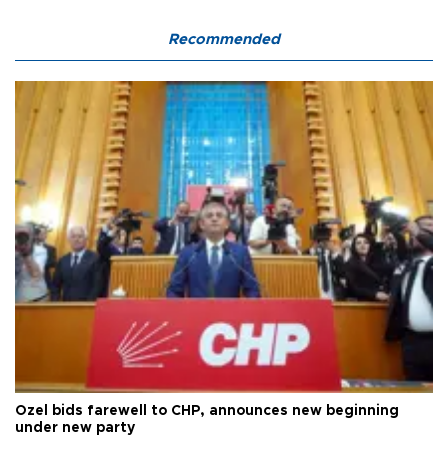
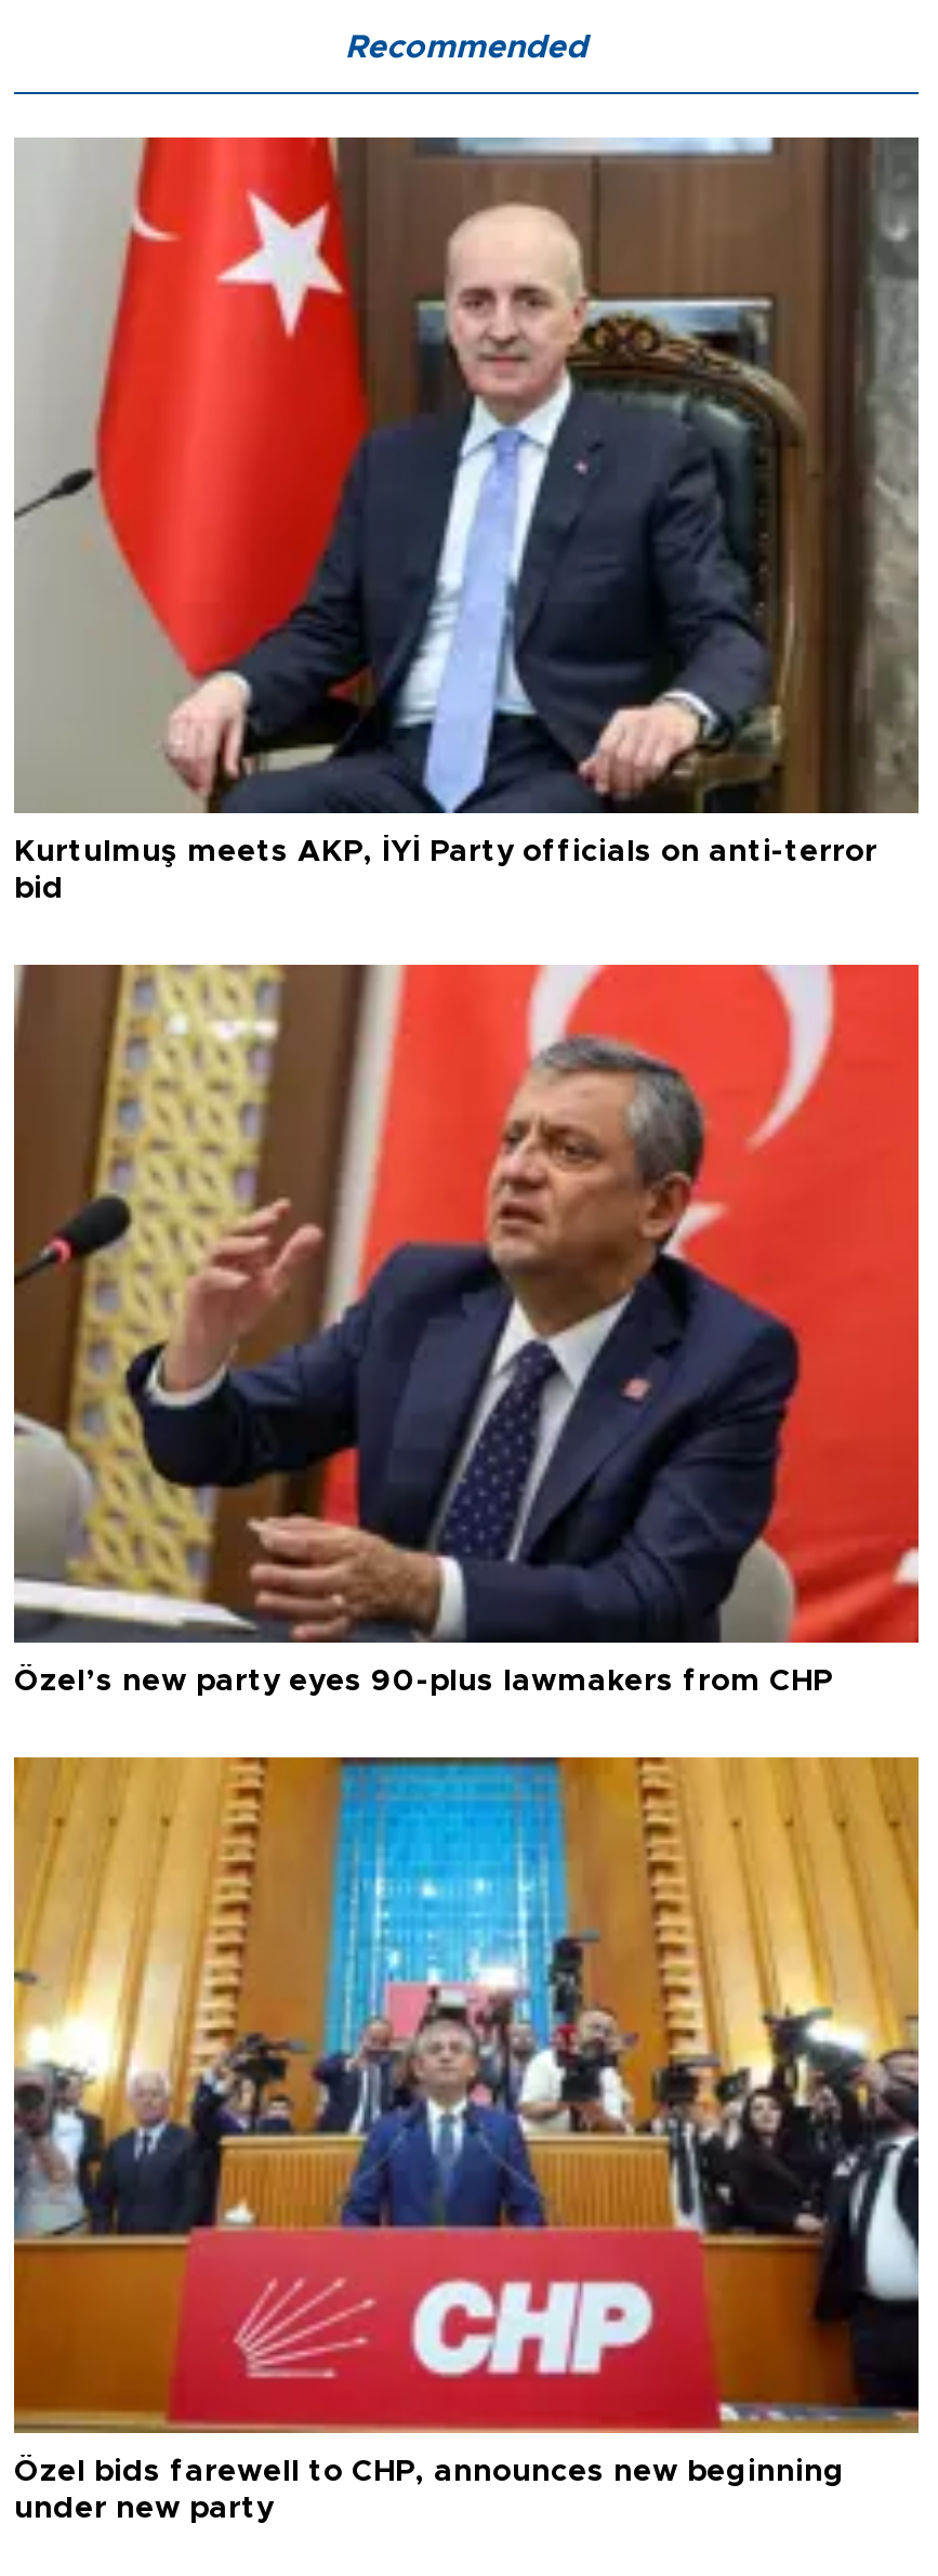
+ [image]
+ Özel’s new party eyes 90-plus lawmakers from CHP

+ [image]
+ Kurtulmuş meets AKP, İYİ Party officials on anti-terror
+ bid
